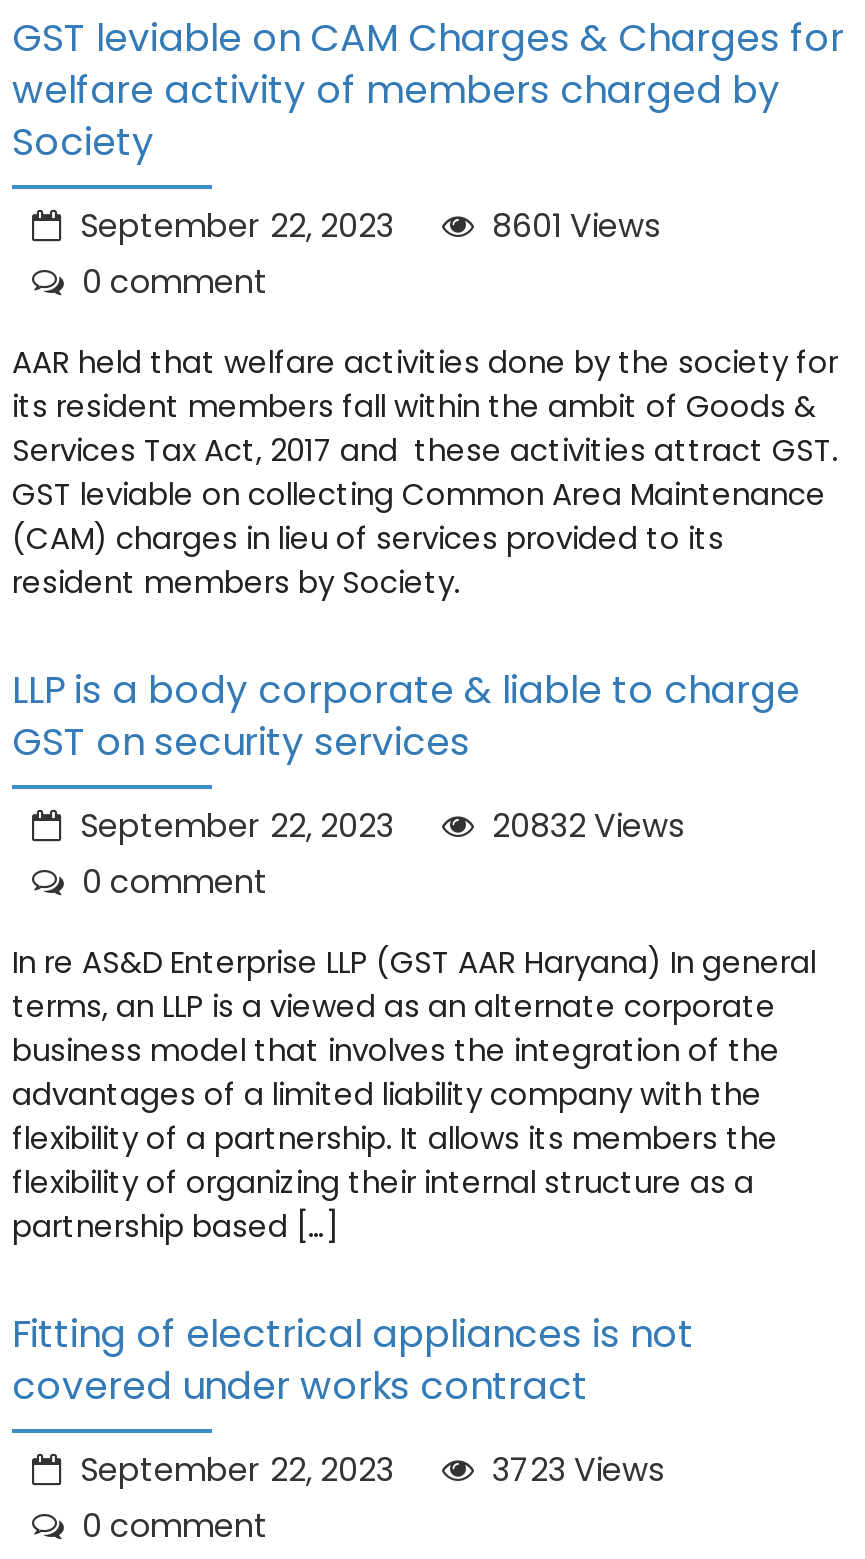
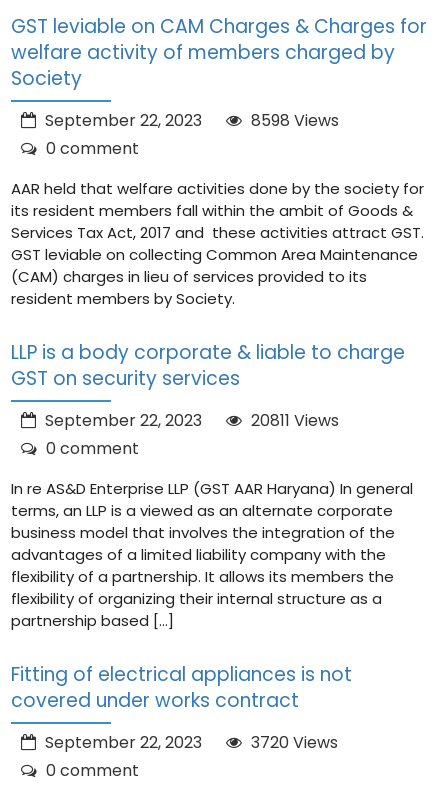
- September 22, 2023 8601 Views
+ September 22, 2023 8598 Views

- September 22, 2023 20832 Views
+ September 22, 2023 20811 Views

- September 22, 2023 3723 Views
+ September 22, 2023 3720 Views
